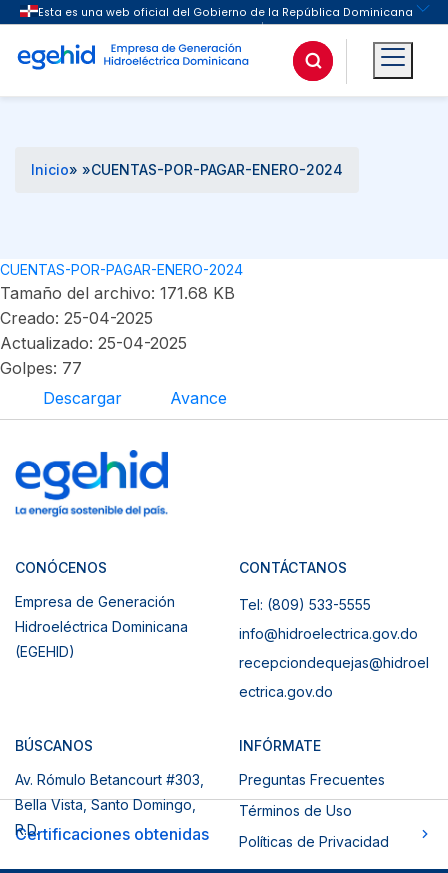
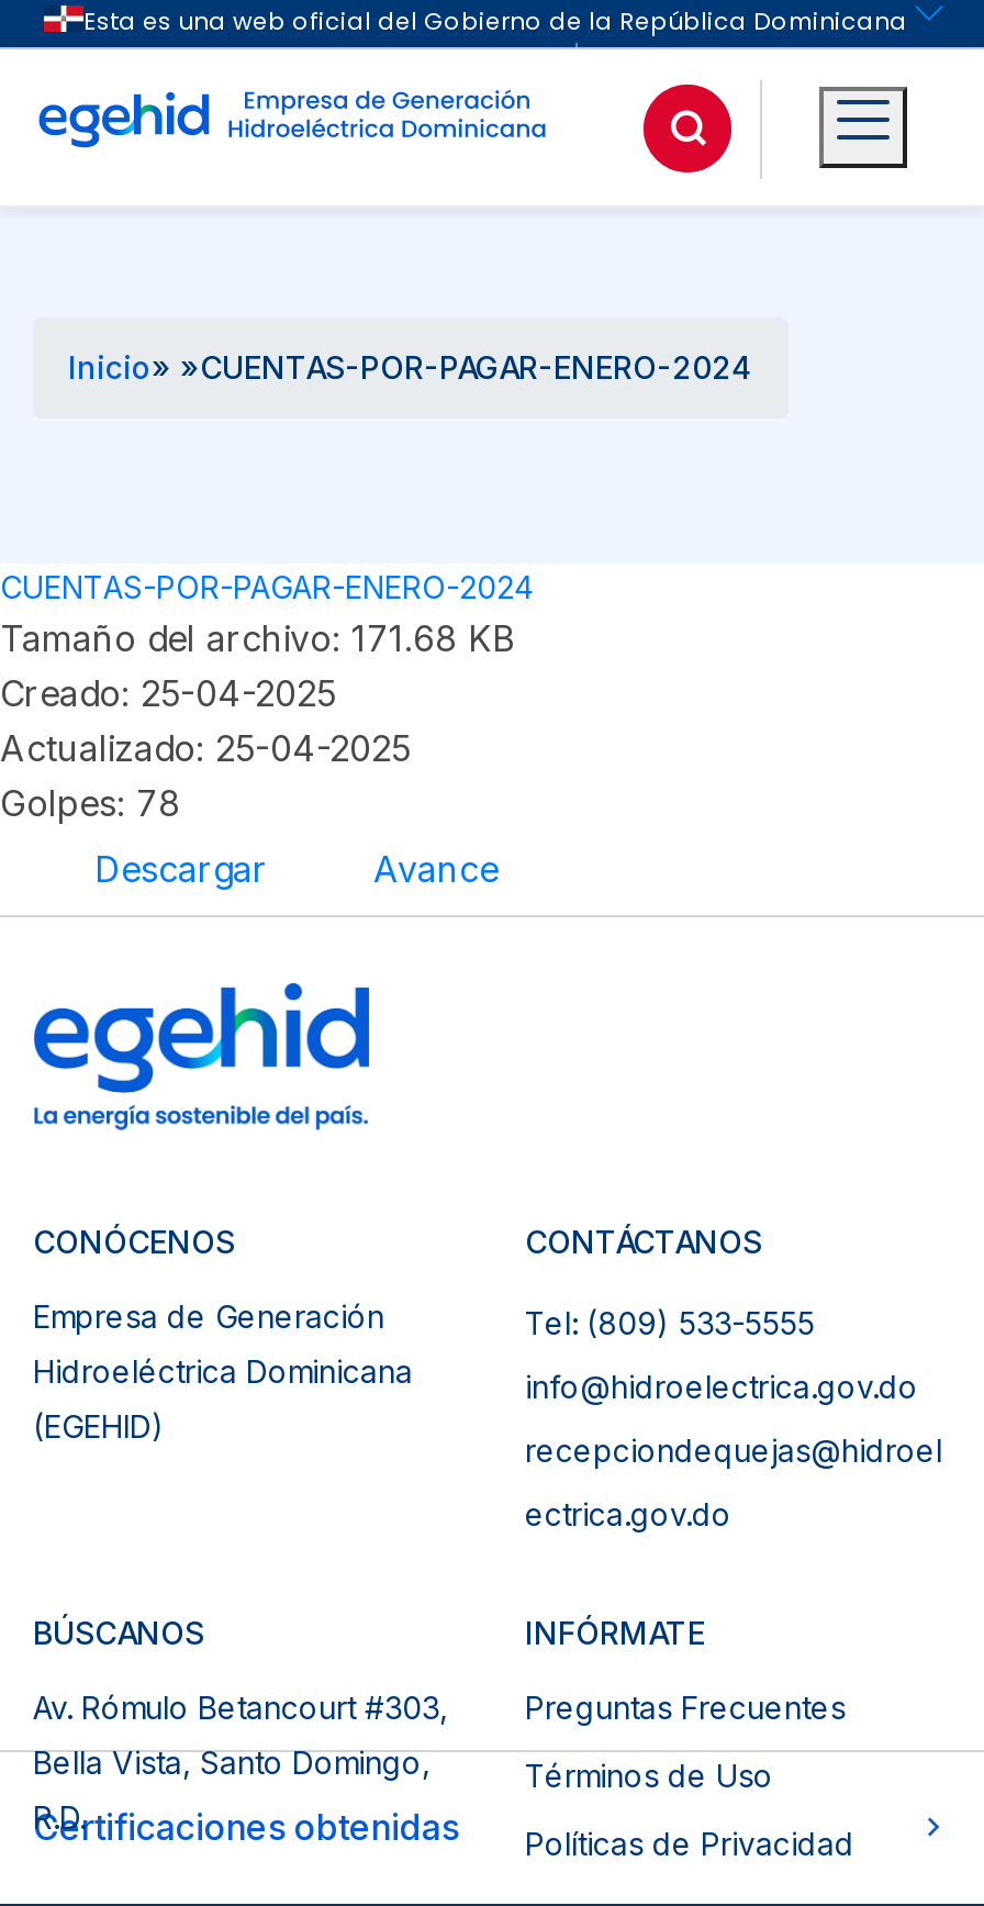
- Golpes: 77
+ Golpes: 78
